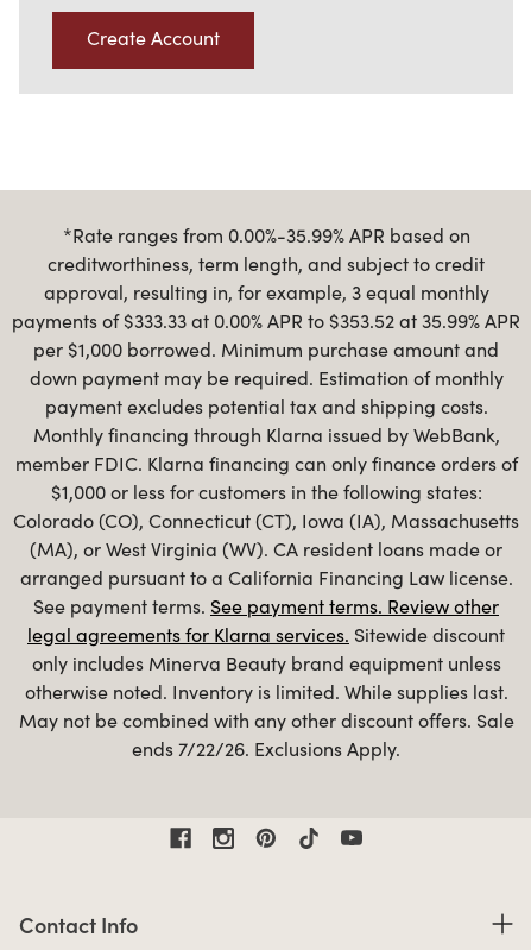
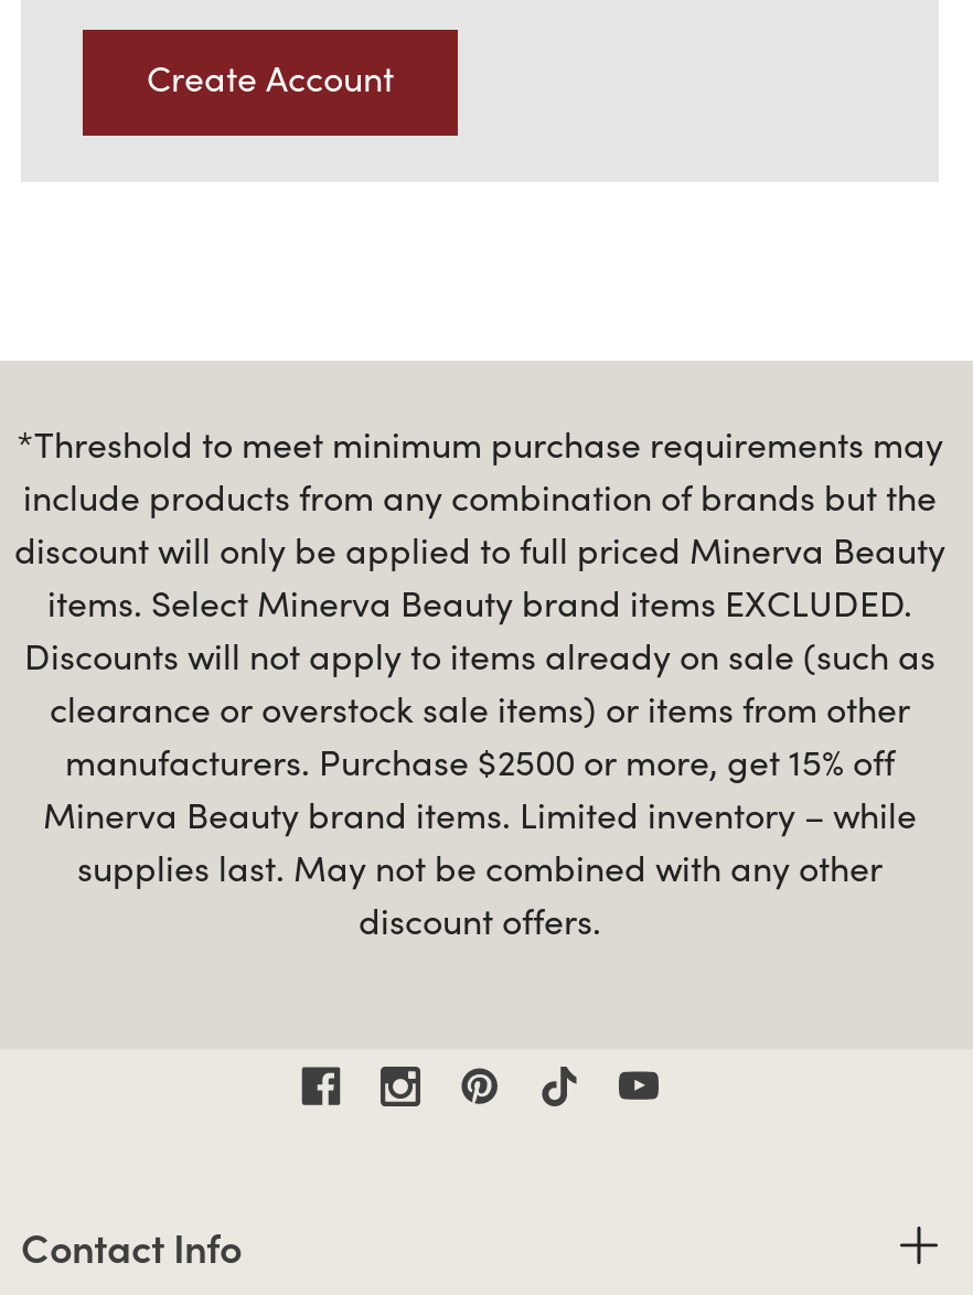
- *Rate ranges from 0.00%-35.99% APR based on
- creditworthiness, term length, and subject to credit
- approval, resulting in, for example, 3 equal monthly
- payments of $333.33 at 0.00% APR to $353.52 at 35.99% APR
- per $1,000 borrowed. Minimum purchase amount and
- down payment may be required. Estimation of monthly
- payment excludes potential tax and shipping costs.
- Monthly financing through Klarna issued by WebBank,
- member FDIC. Klarna financing can only finance orders of
- $1,000 or less for customers in the following states:
- Colorado (CO), Connecticut (CT), Iowa (IA), Massachusetts
- (MA), or West Virginia (WV). CA resident loans made or
- arranged pursuant to a California Financing Law license.
- See payment terms. See payment terms. Review other
- legal agreements for Klarna services. Sitewide discount
- only includes Minerva Beauty brand equipment unless
- otherwise noted. Inventory is limited. While supplies last.
- May not be combined with any other discount offers. Sale
- ends 7/22/26. Exclusions Apply.
+ *Threshold to meet minimum purchase requirements may
+ include products from any combination of brands but the
+ discount will only be applied to full priced Minerva Beauty
+ items. Select Minerva Beauty brand items EXCLUDED.
+ Discounts will not apply to items already on sale (such as
+ clearance or overstock sale items) or items from other
+ manufacturers. Purchase $2500 or more, get 15% off
+ Minerva Beauty brand items. Limited inventory – while
+ supplies last. May not be combined with any other
+ discount offers.
